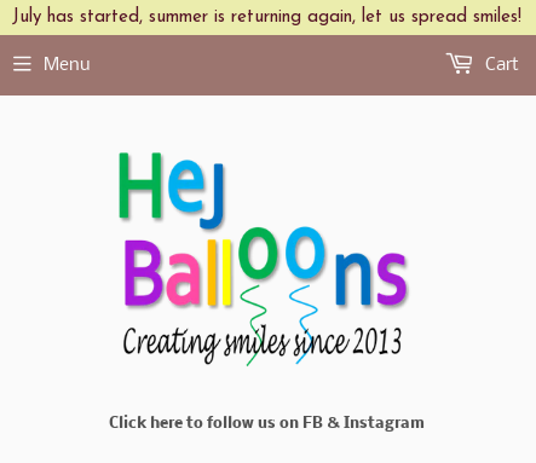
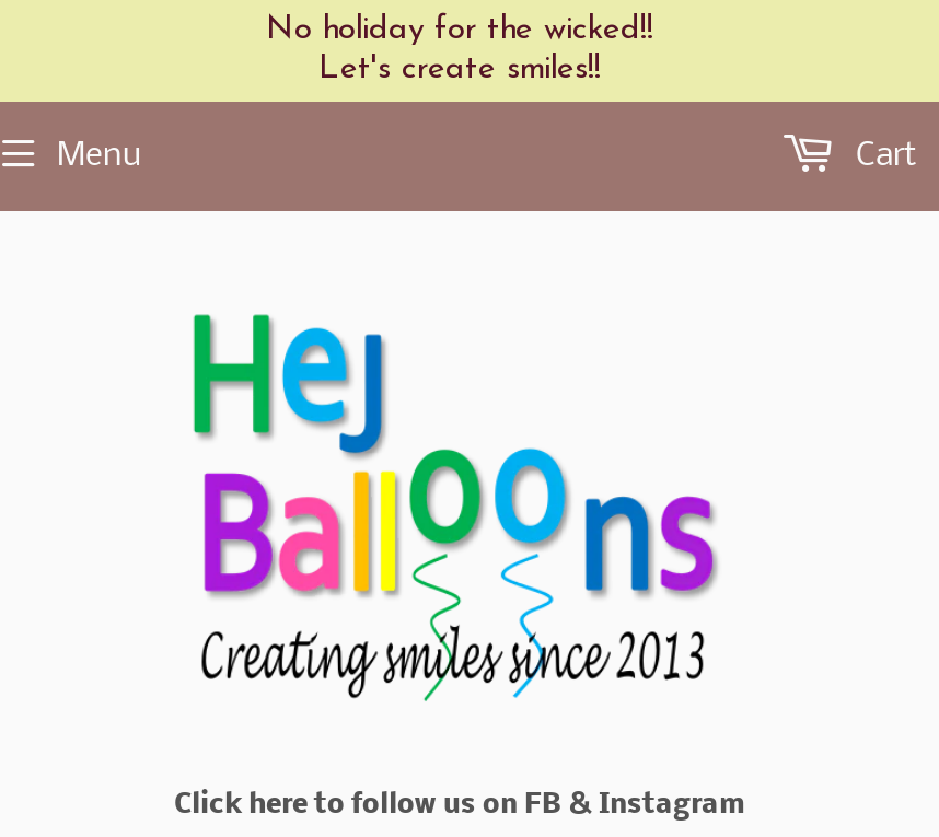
- July has started, summer is returning again, let us spread smiles!
+ No holiday for the wicked!!
+ Let's create smiles!!
